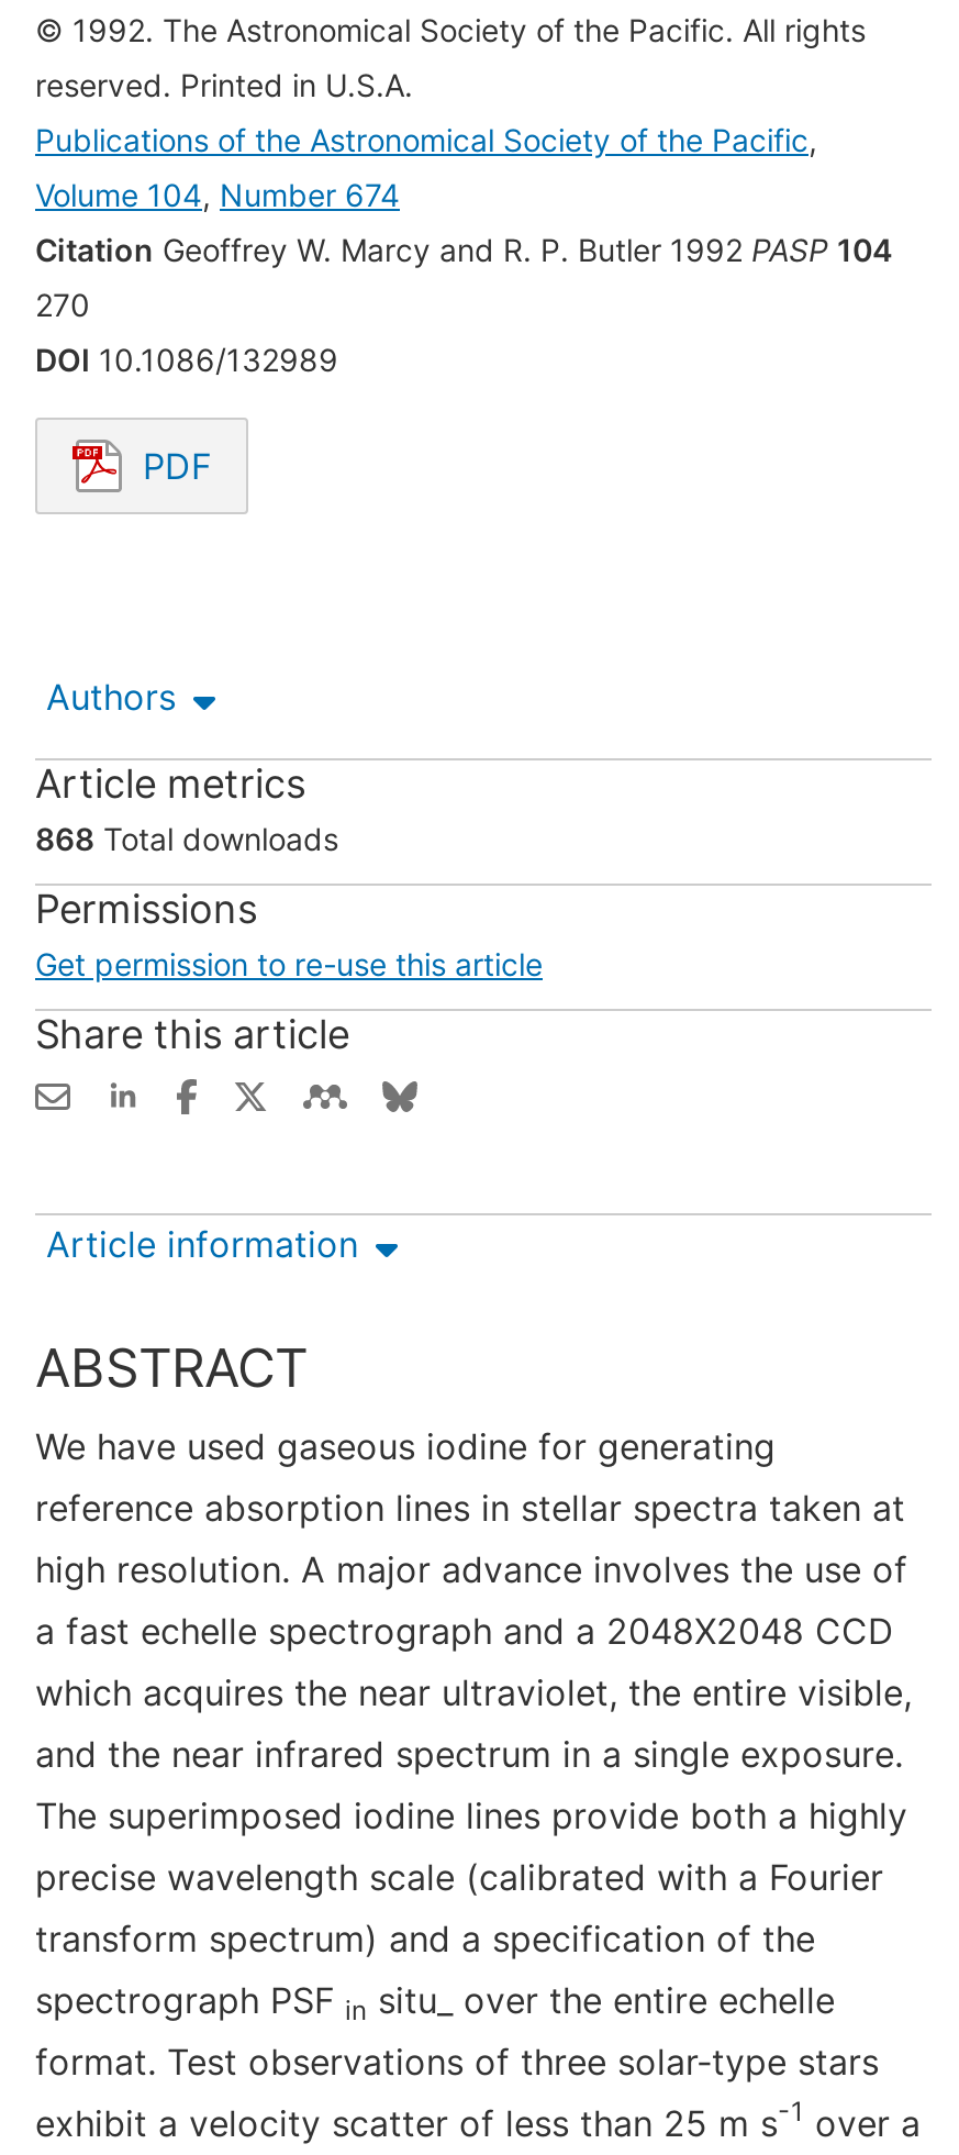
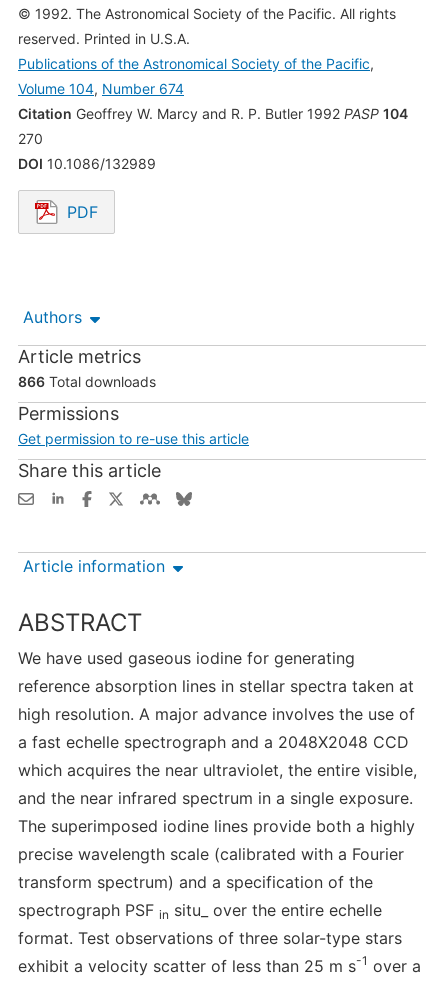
- 868 Total downloads
+ 866 Total downloads
